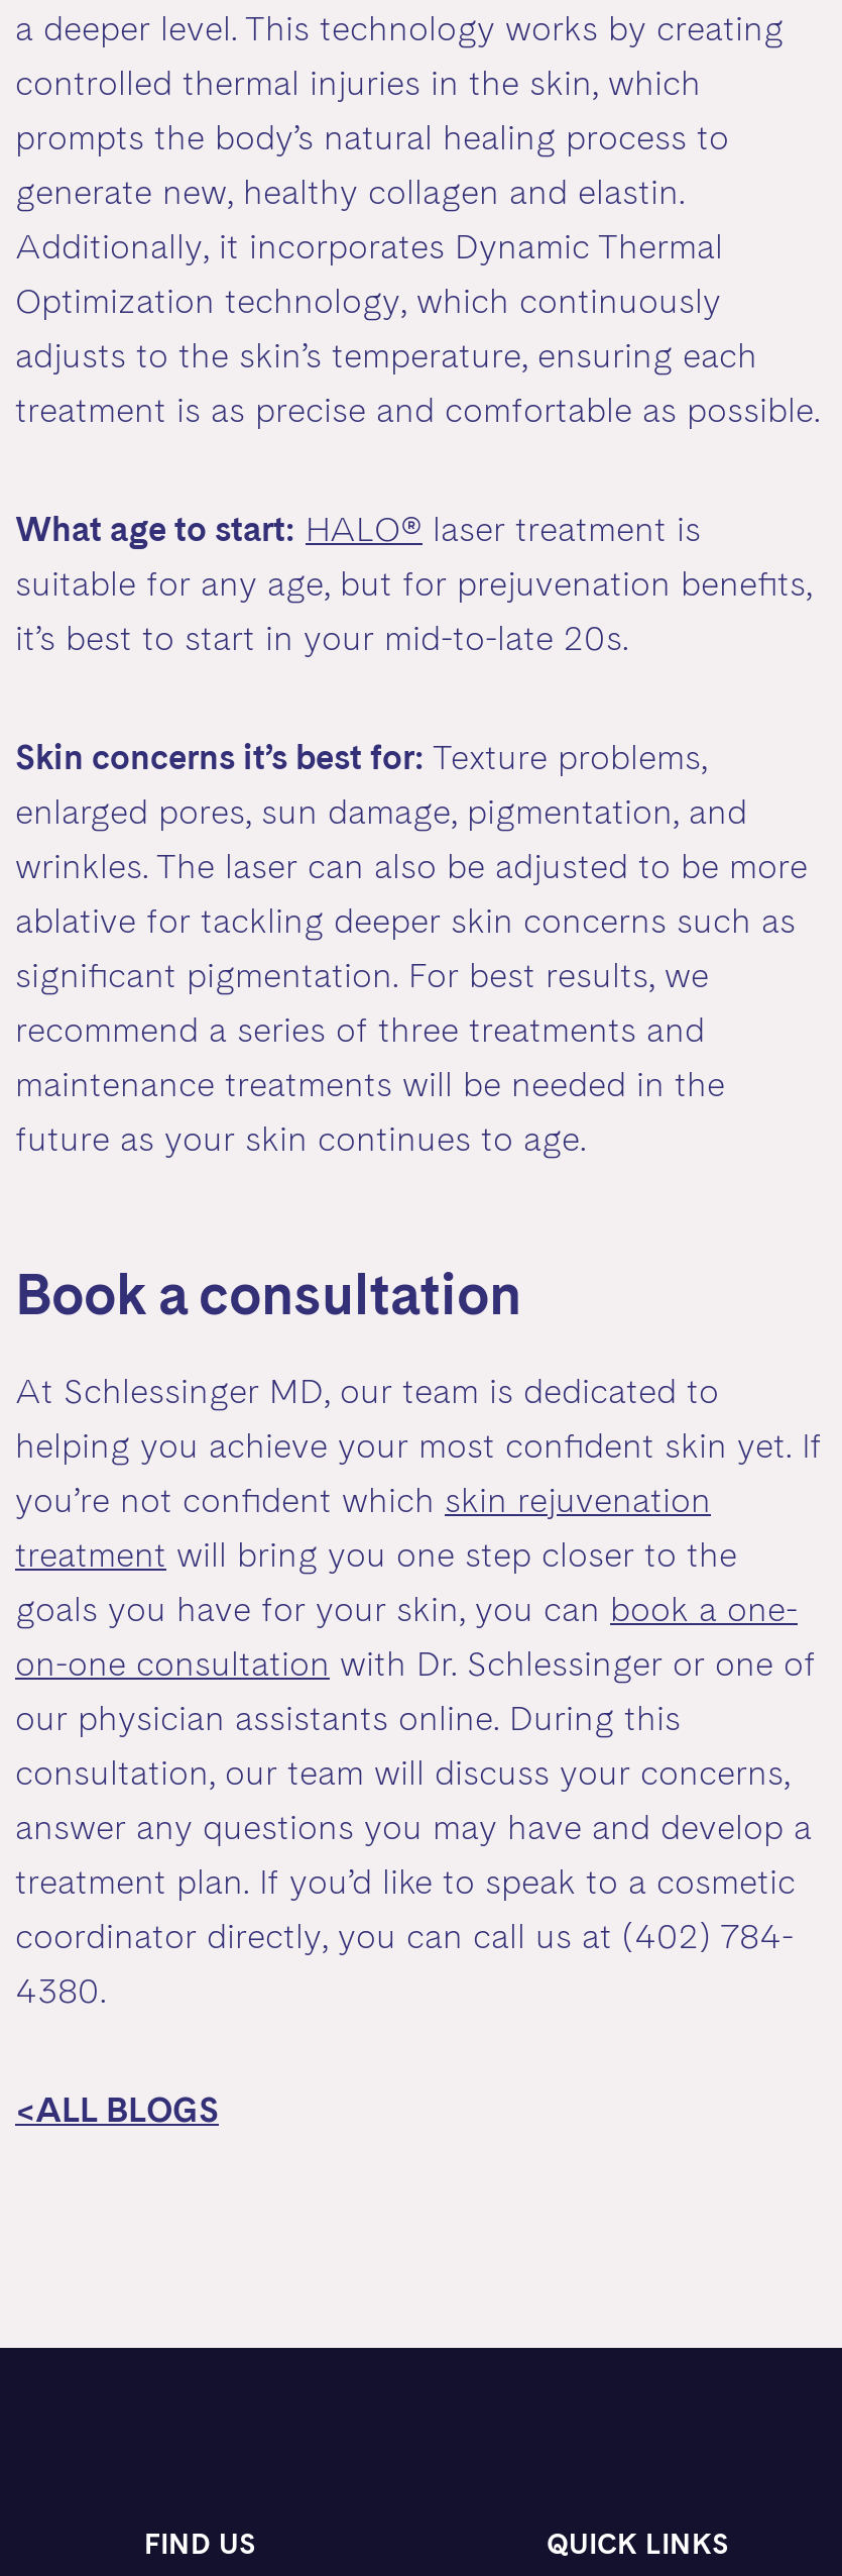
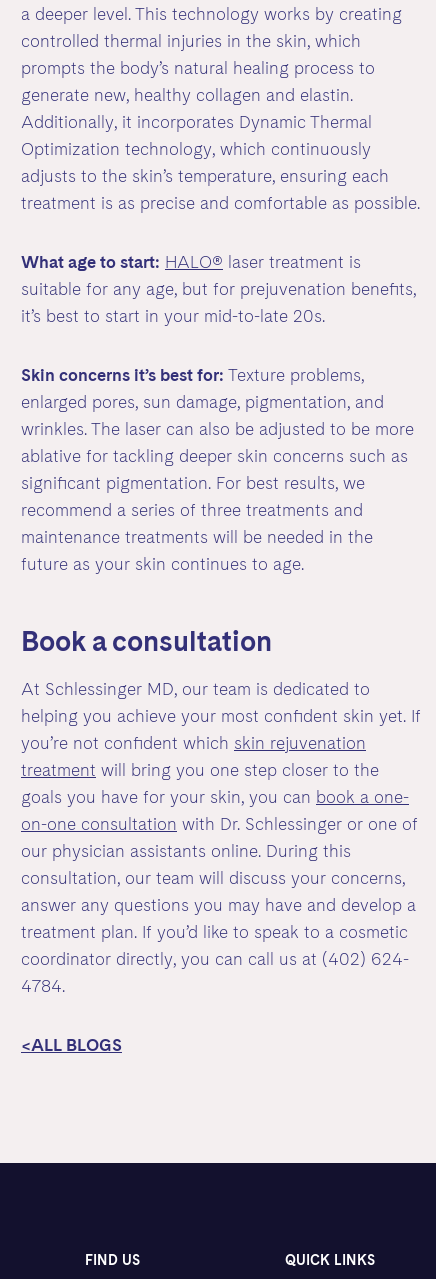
- coordinator directly, you can call us at (402) 784-
+ coordinator directly, you can call us at (402) 624-

- 4380.
+ 4784.
